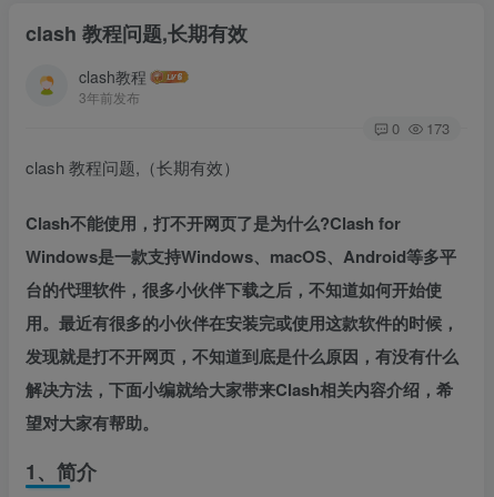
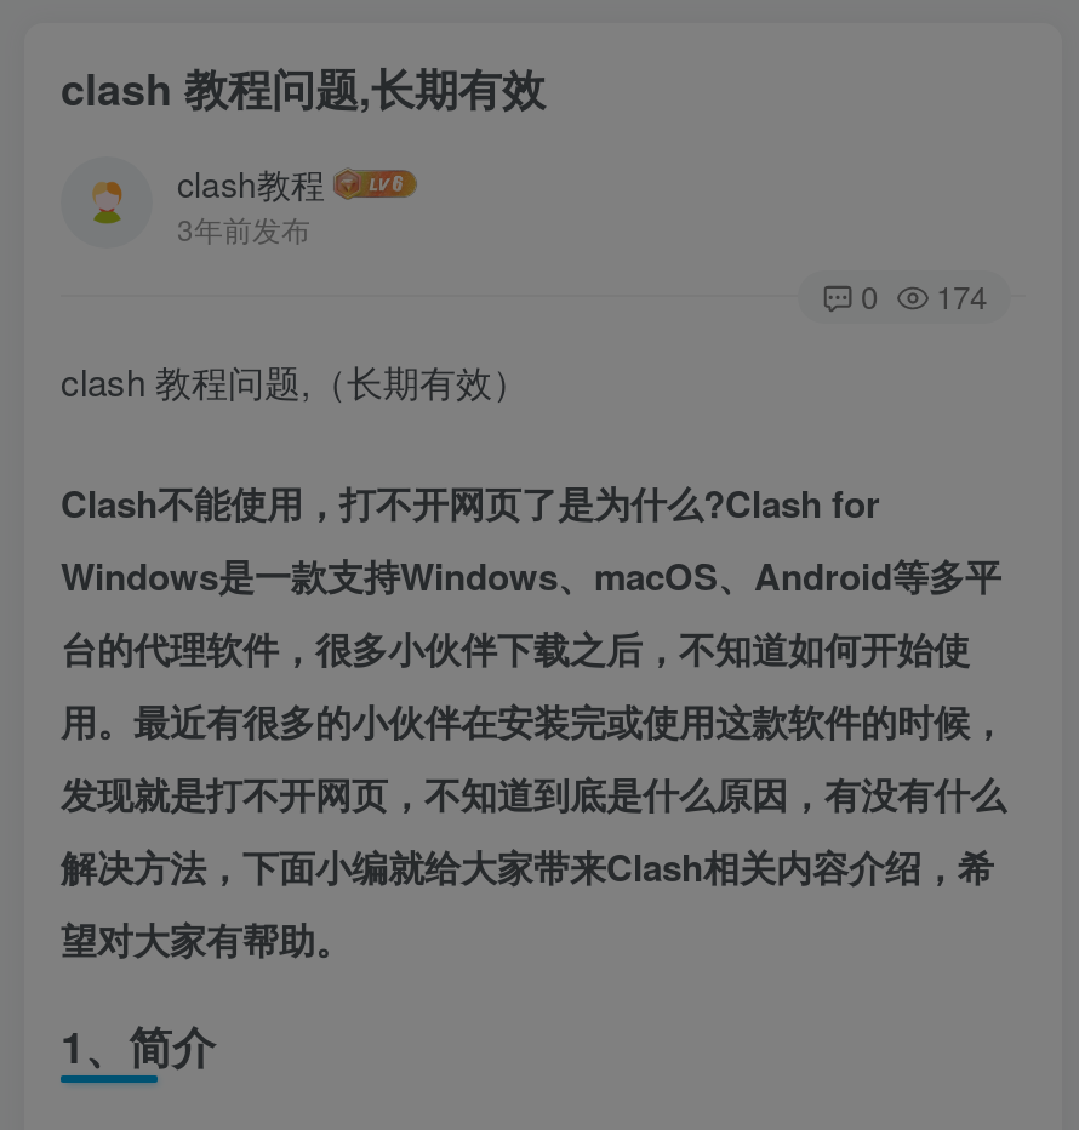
- 0 173
+ 0 174
